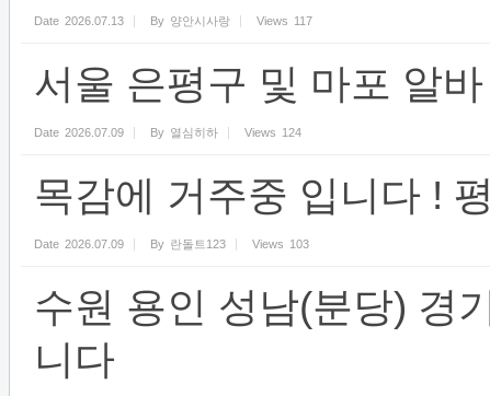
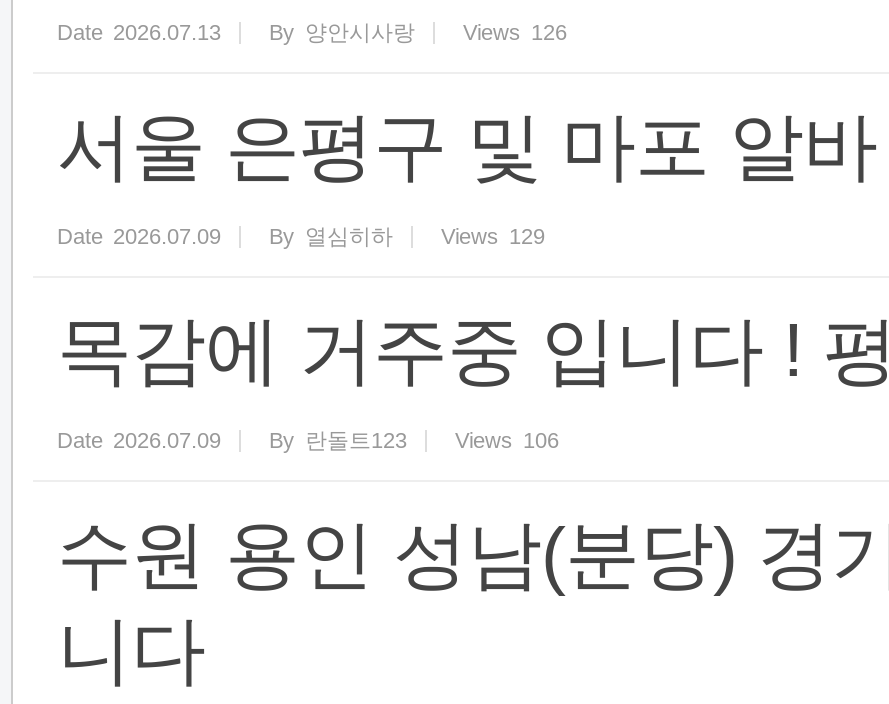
- Date 2026.07.13 By 양안시사랑 Views 117
+ Date 2026.07.13 By 양안시사랑 Views 126

- Date 2026.07.09 By 열심히하 Views 124
+ Date 2026.07.09 By 열심히하 Views 129

- Date 2026.07.09 By 란돌트123 Views 103
+ Date 2026.07.09 By 란돌트123 Views 106
